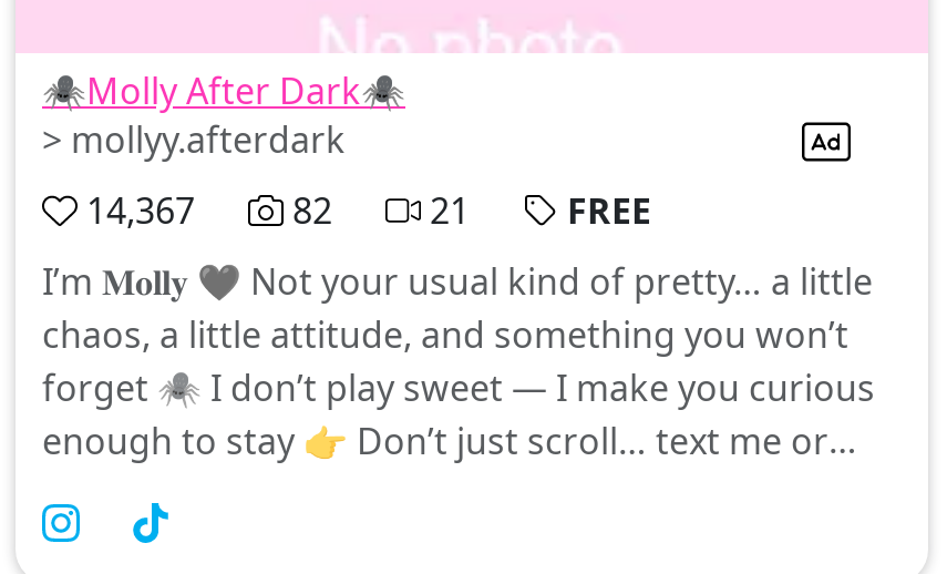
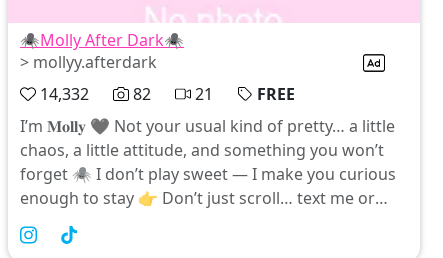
- 14,367
+ 14,332
